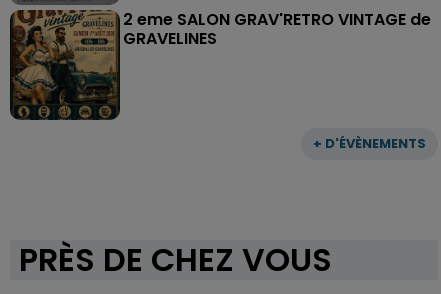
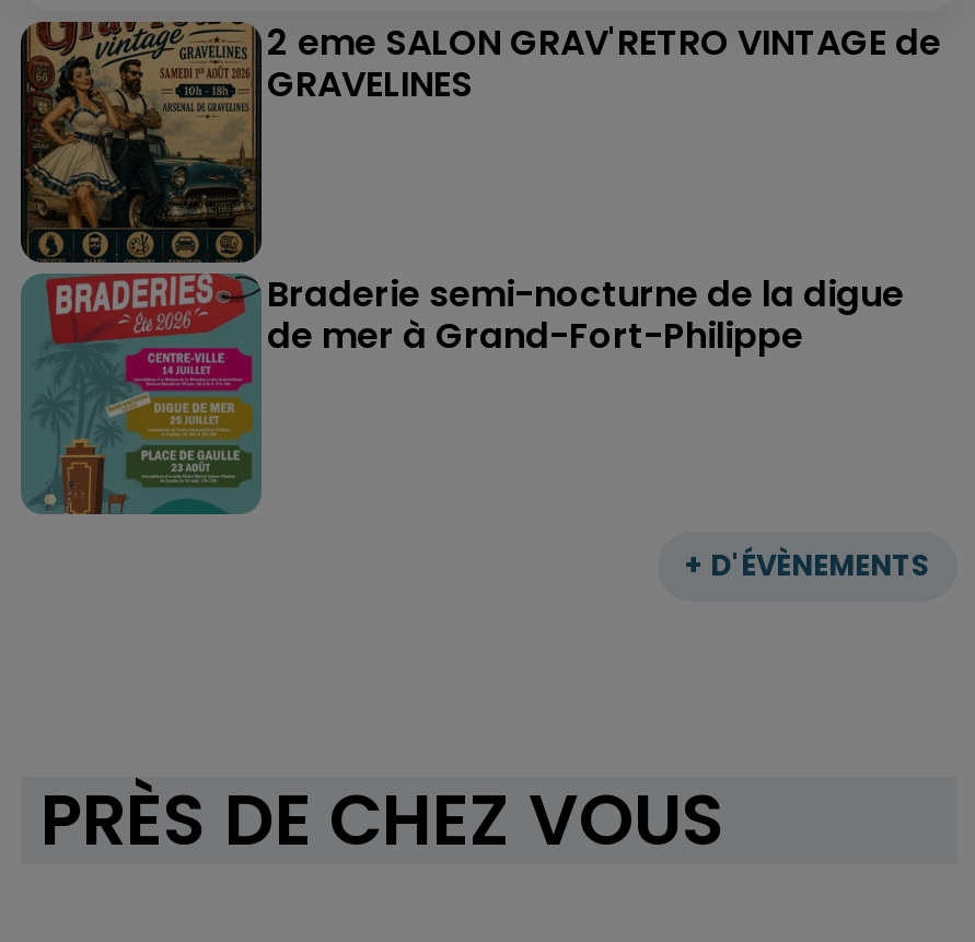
+ [image]
+ Braderie semi-nocturne de la digue
+ de mer à Grand-Fort-Philippe
